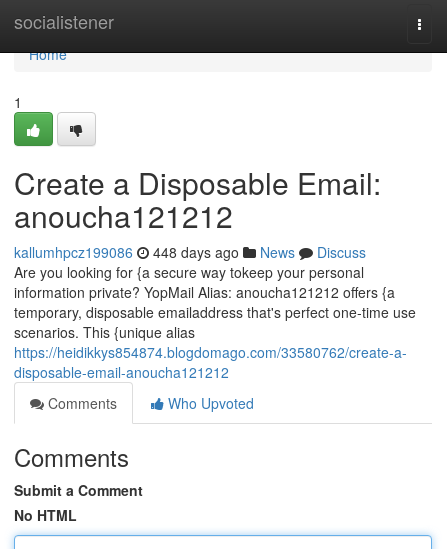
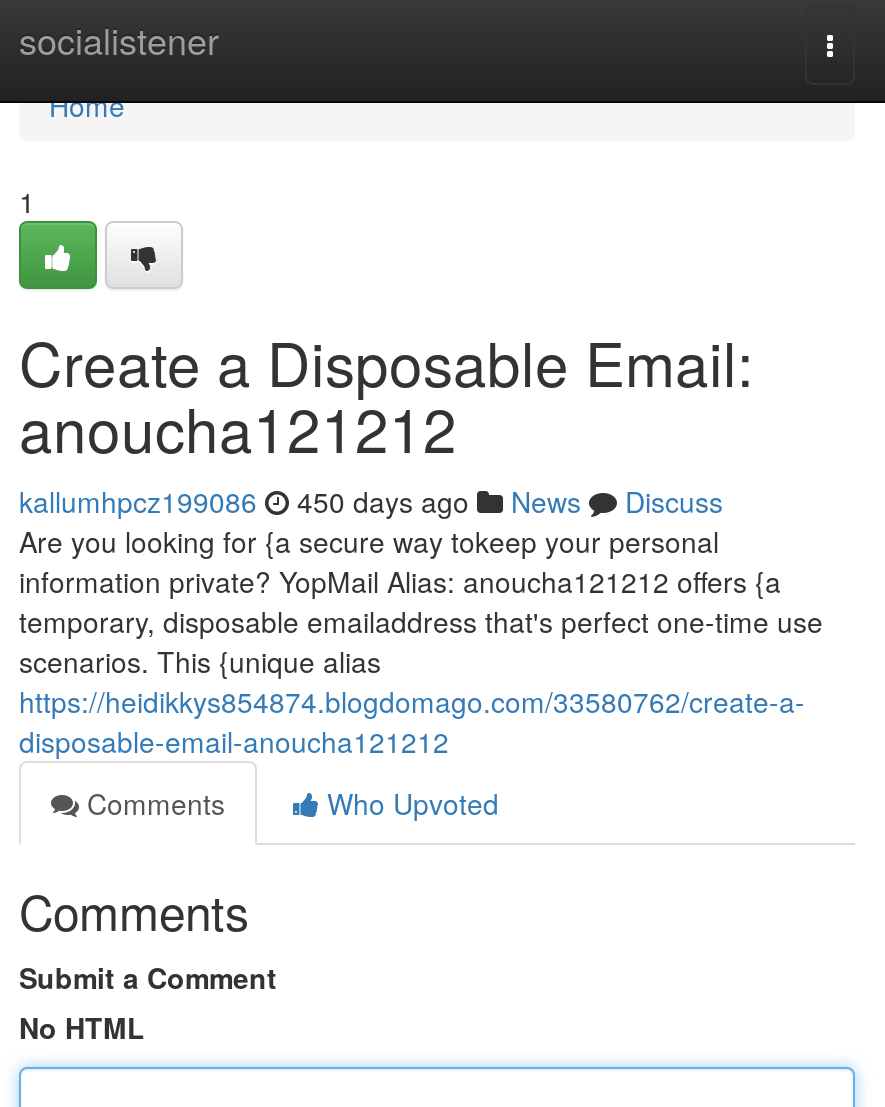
- kallumhpcz199086 448 days ago News Discuss
+ kallumhpcz199086 450 days ago News Discuss
